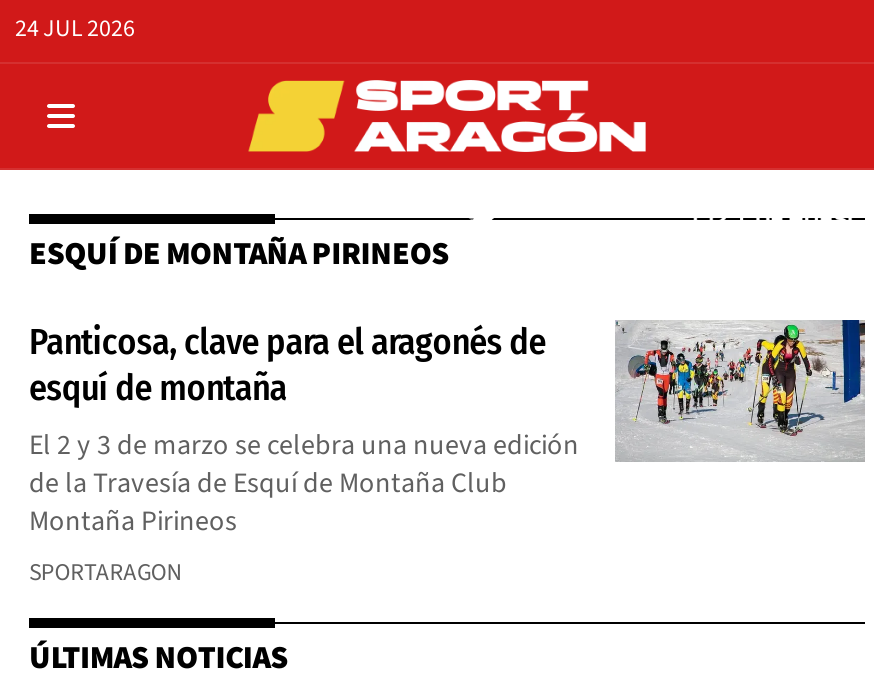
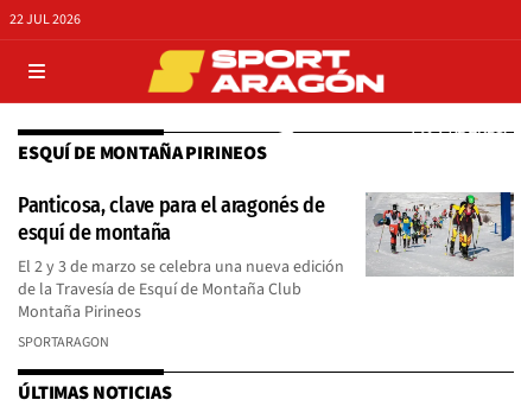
- 24 JUL 2026
+ 22 JUL 2026
